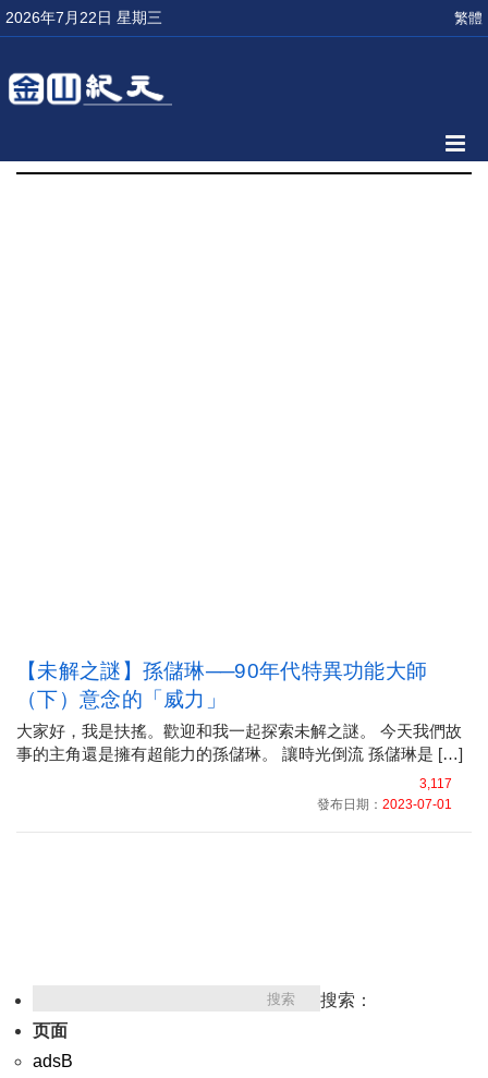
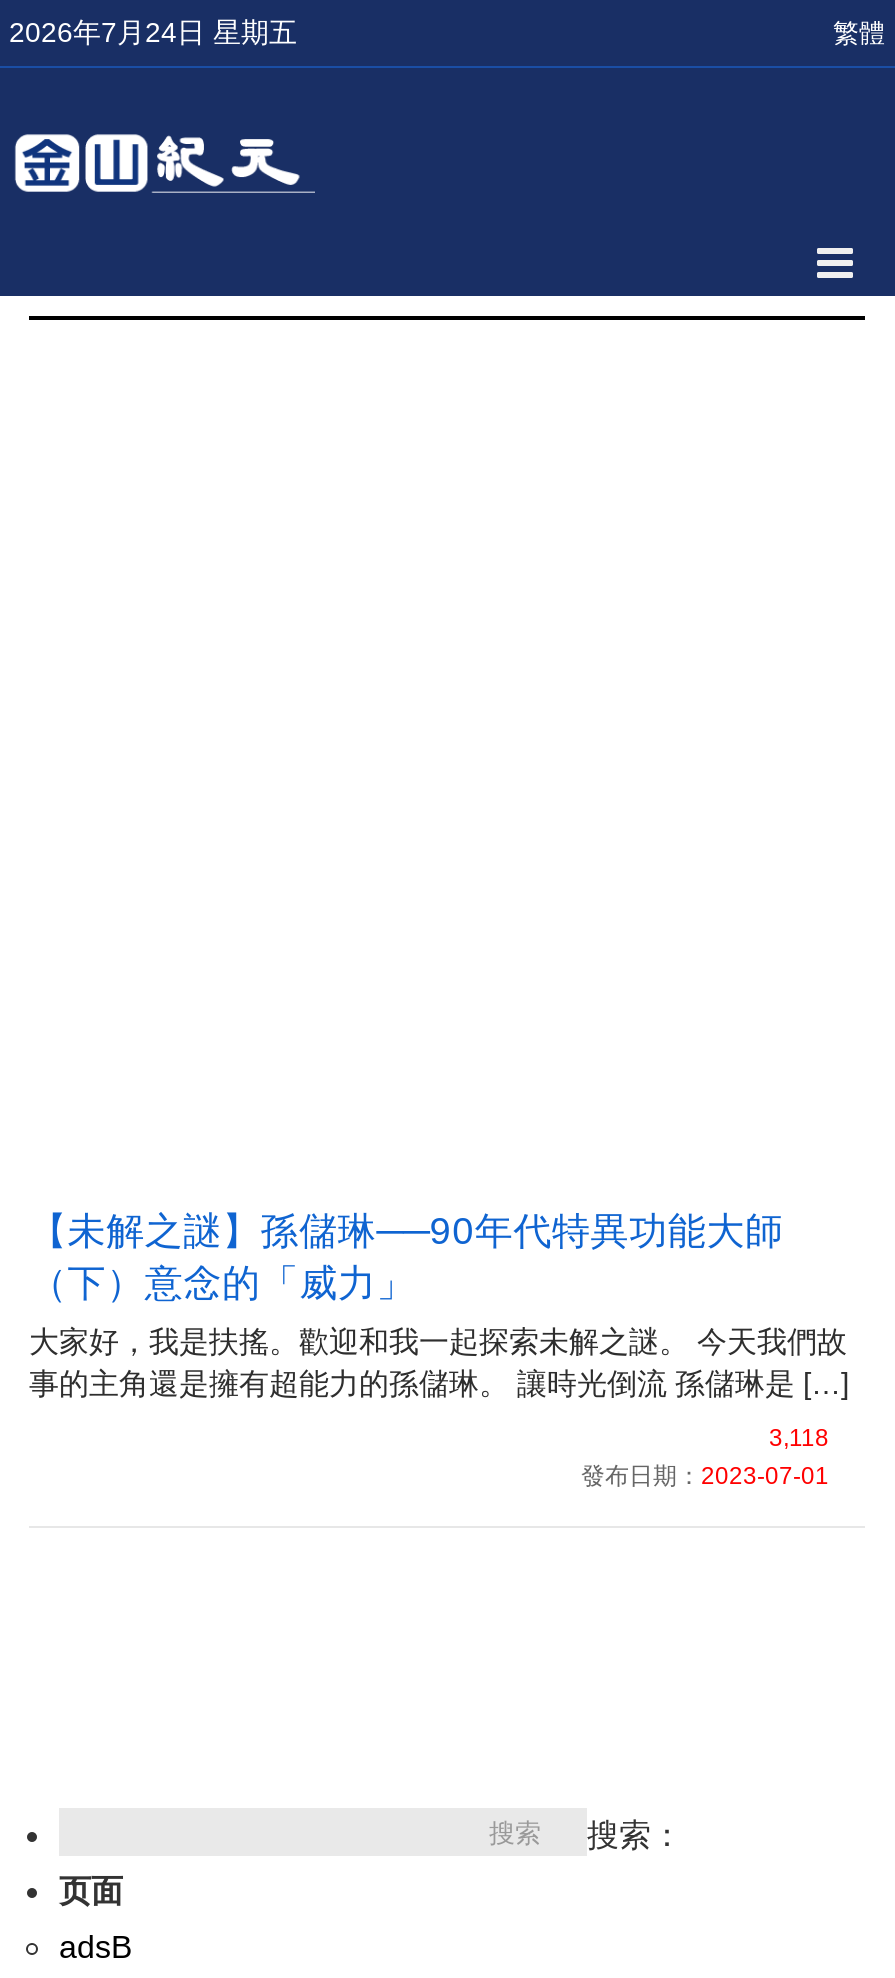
- 2026年7月22日 星期三
+ 2026年7月24日 星期五

- 3,117
+ 3,118
